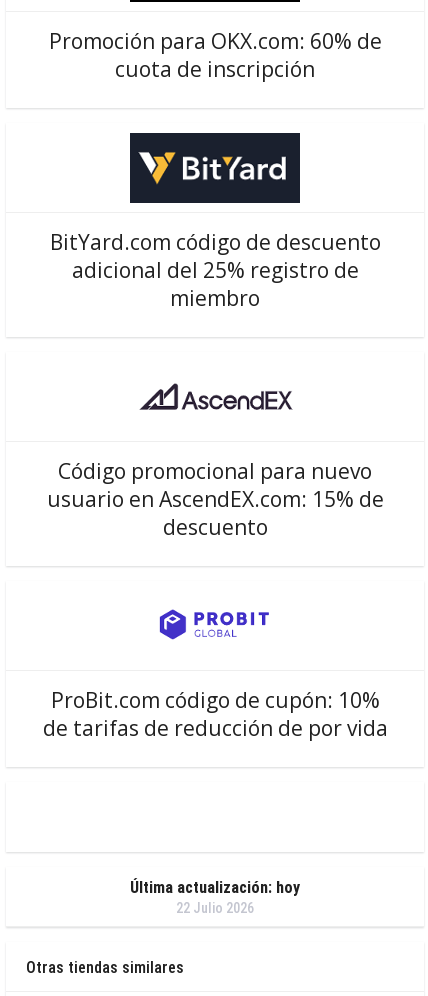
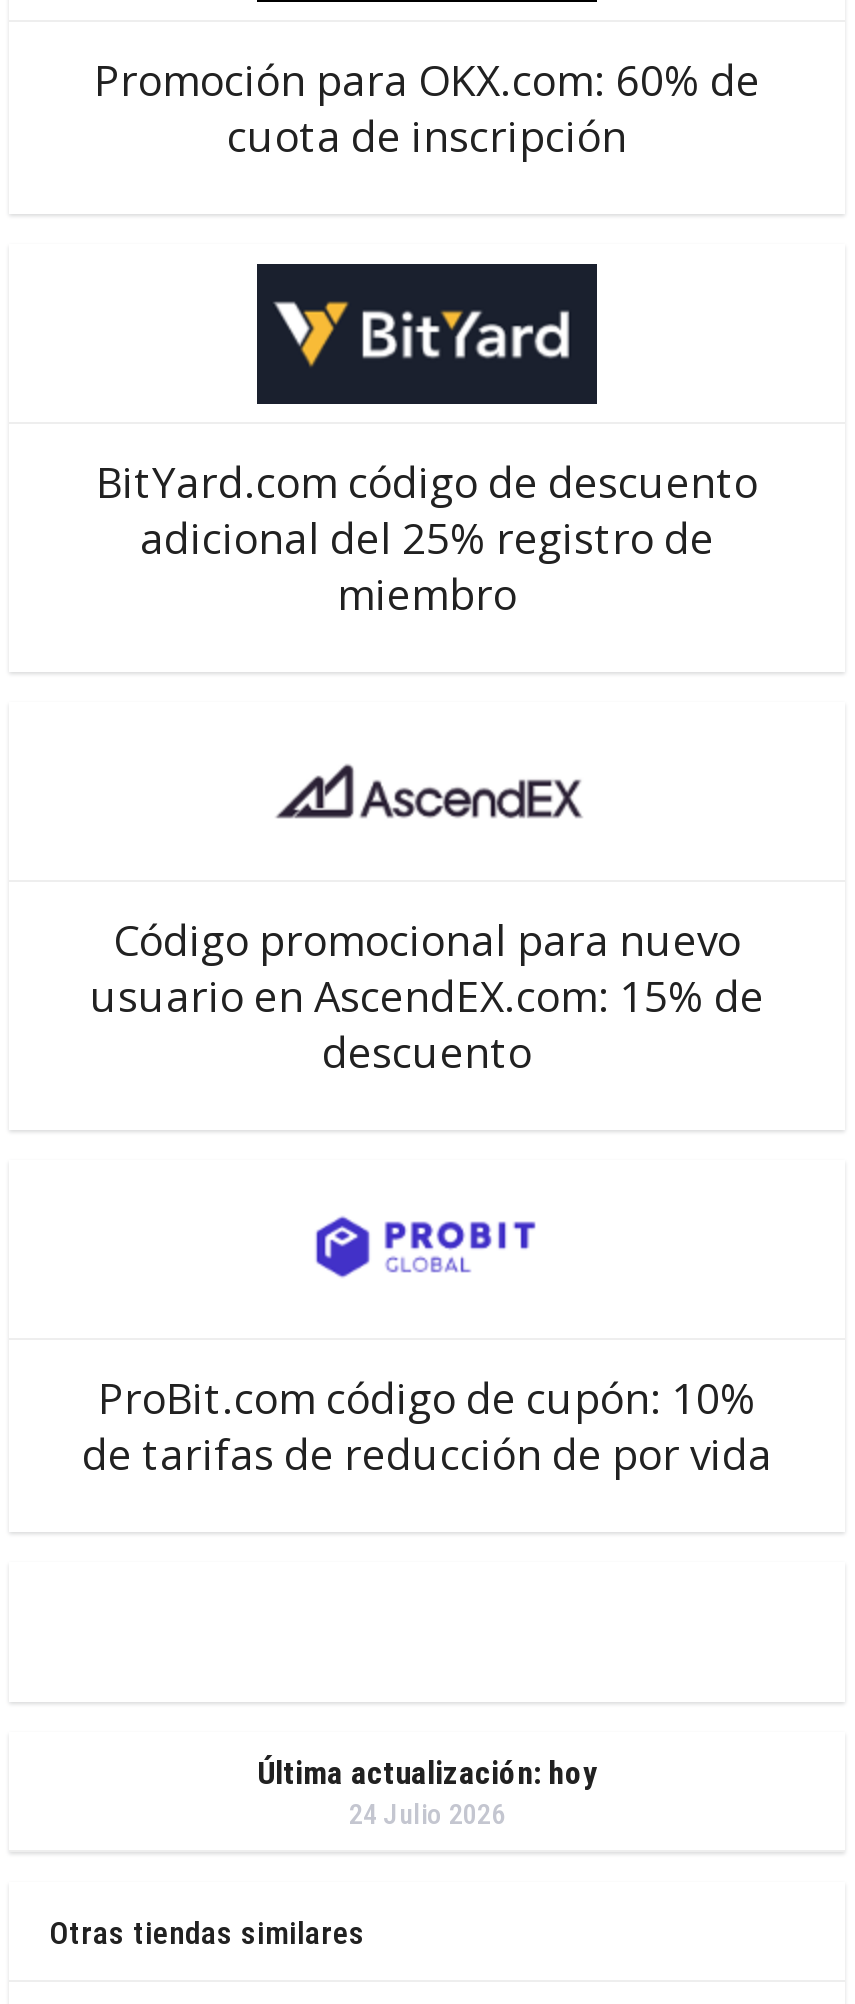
- 22 Julio 2026
+ 24 Julio 2026
